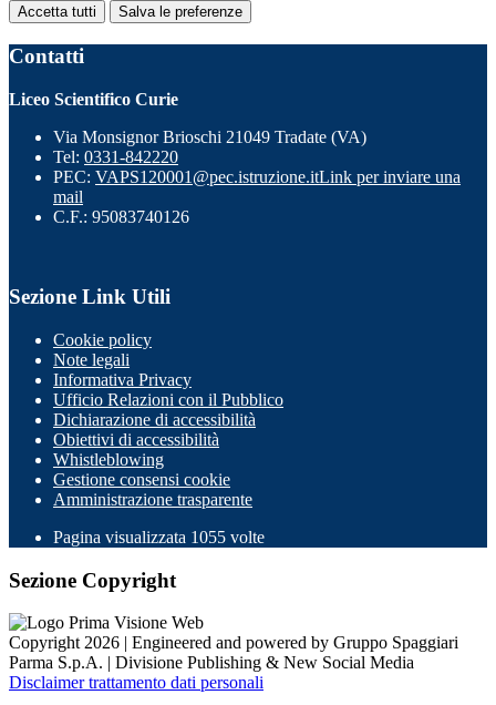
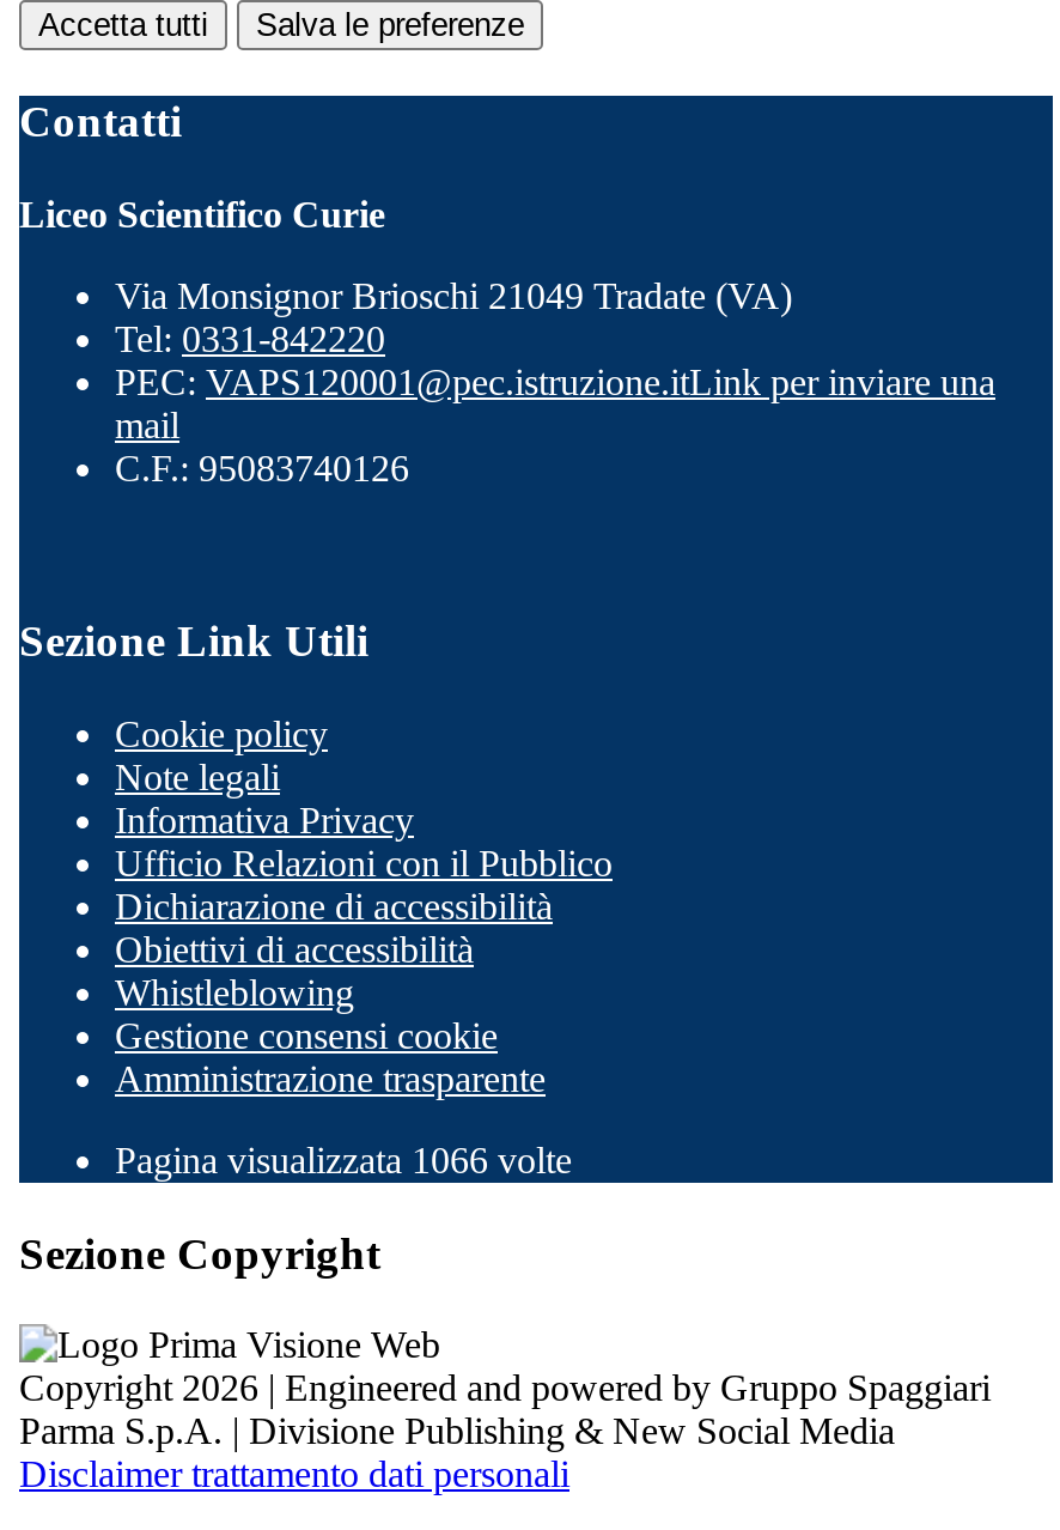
- Pagina visualizzata 1055 volte
+ Pagina visualizzata 1066 volte
